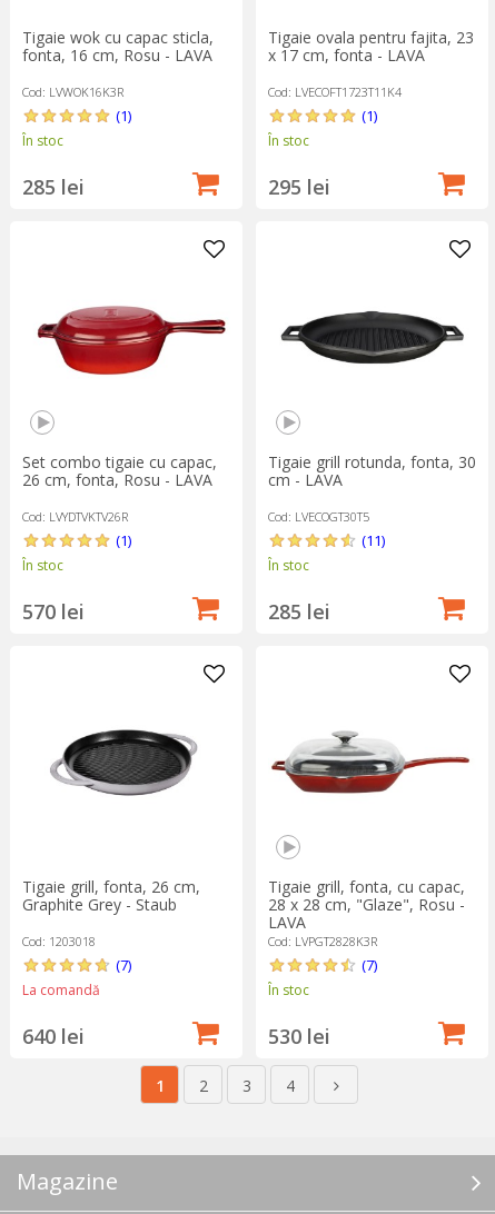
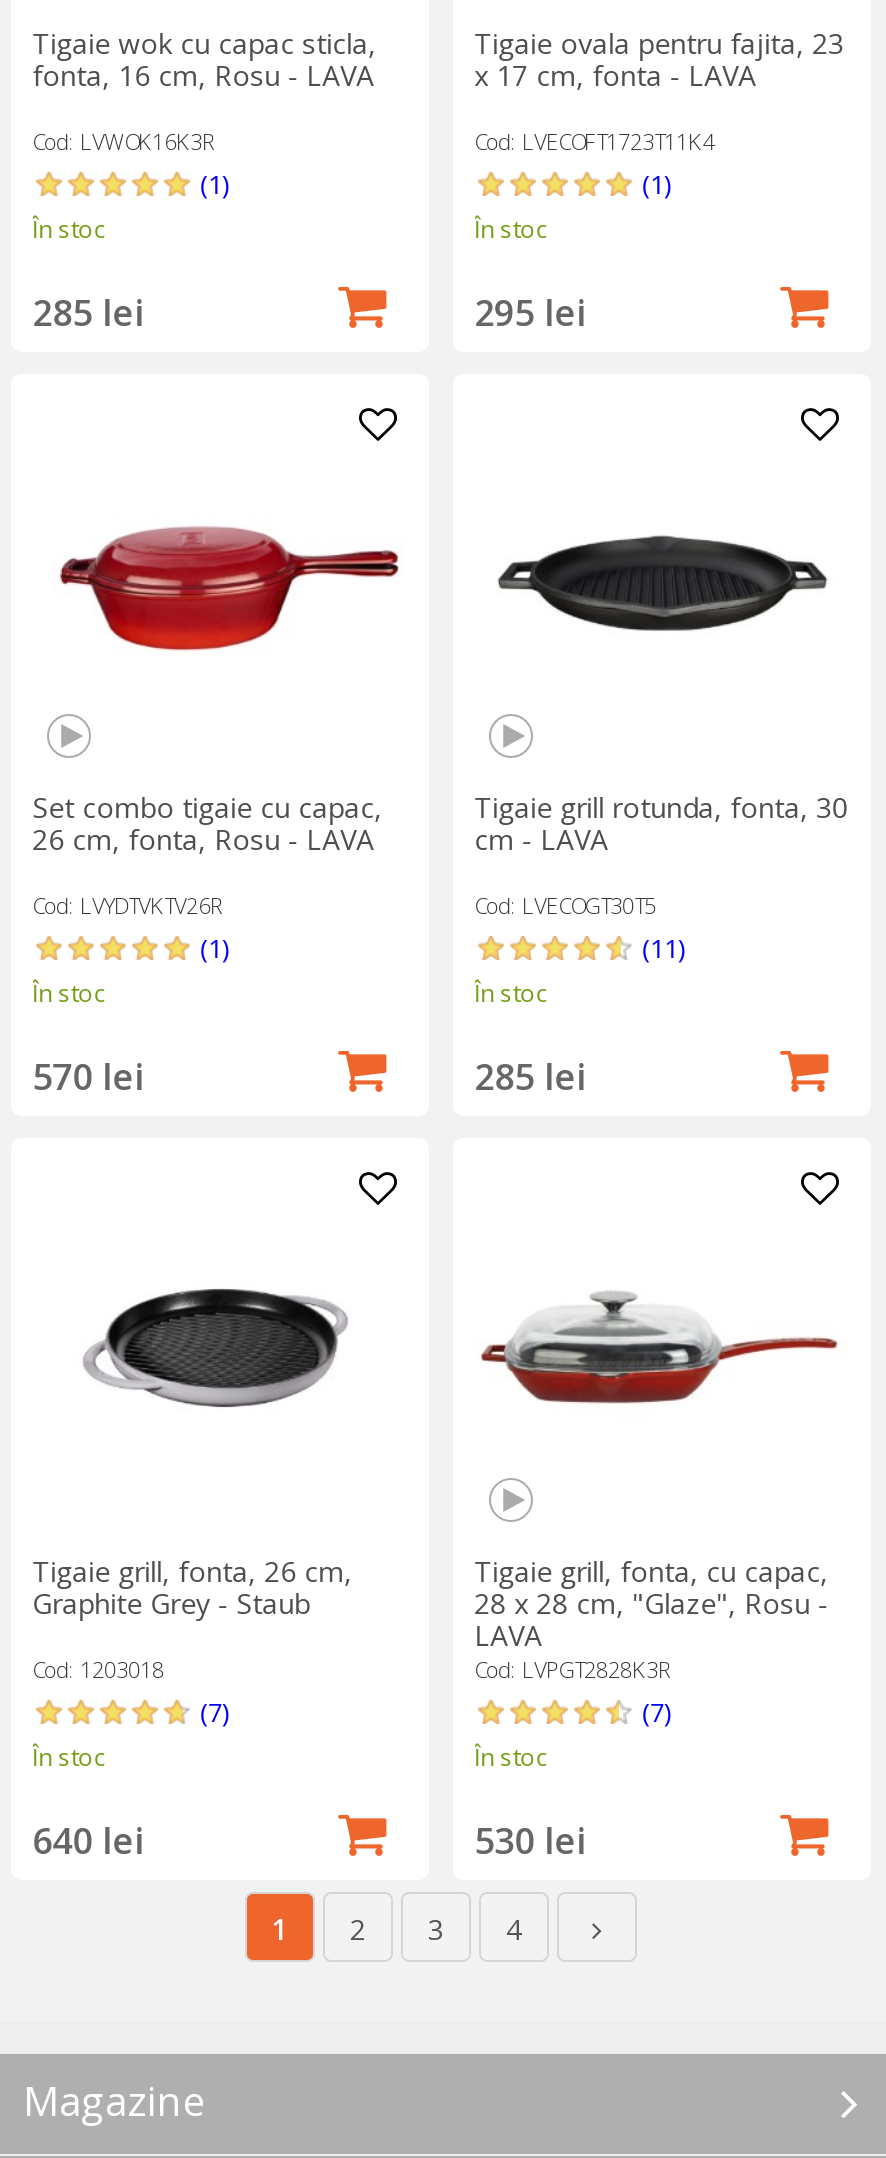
- La comandă
+ În stoc
